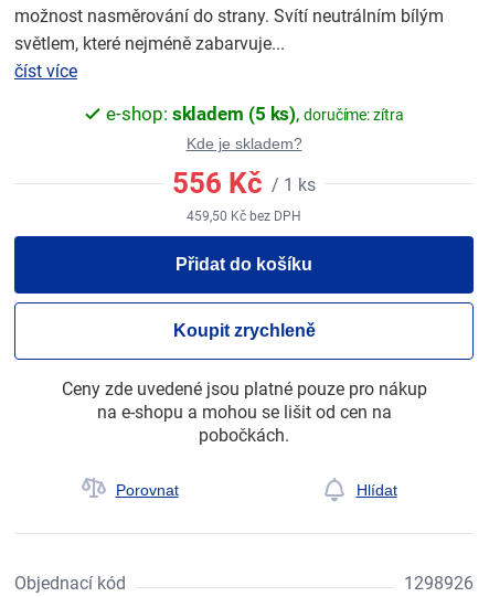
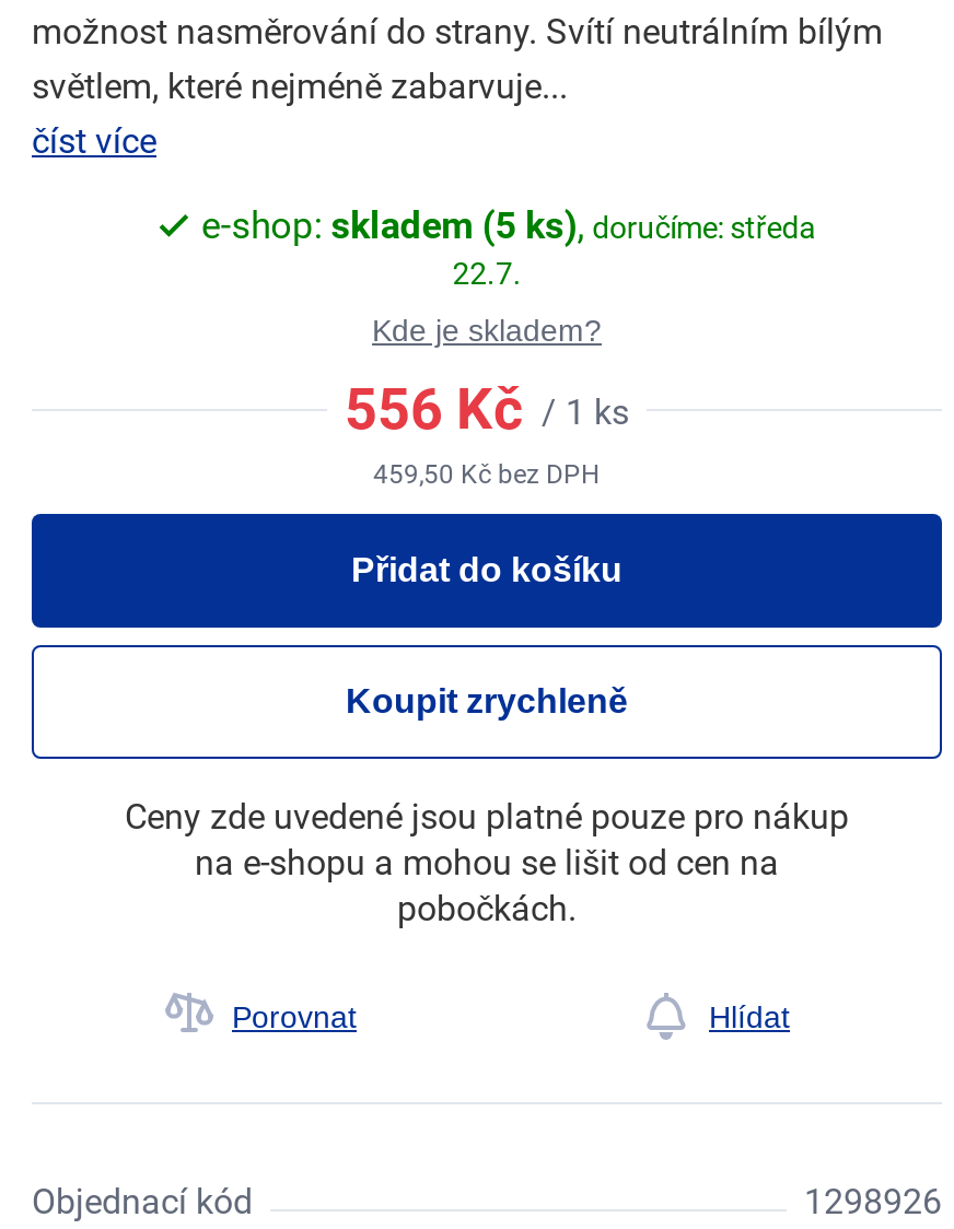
- e-shop: skladem (5 ks), doručíme: zítra
+ e-shop: skladem (5 ks), doručíme: středa
+ 22.7.
